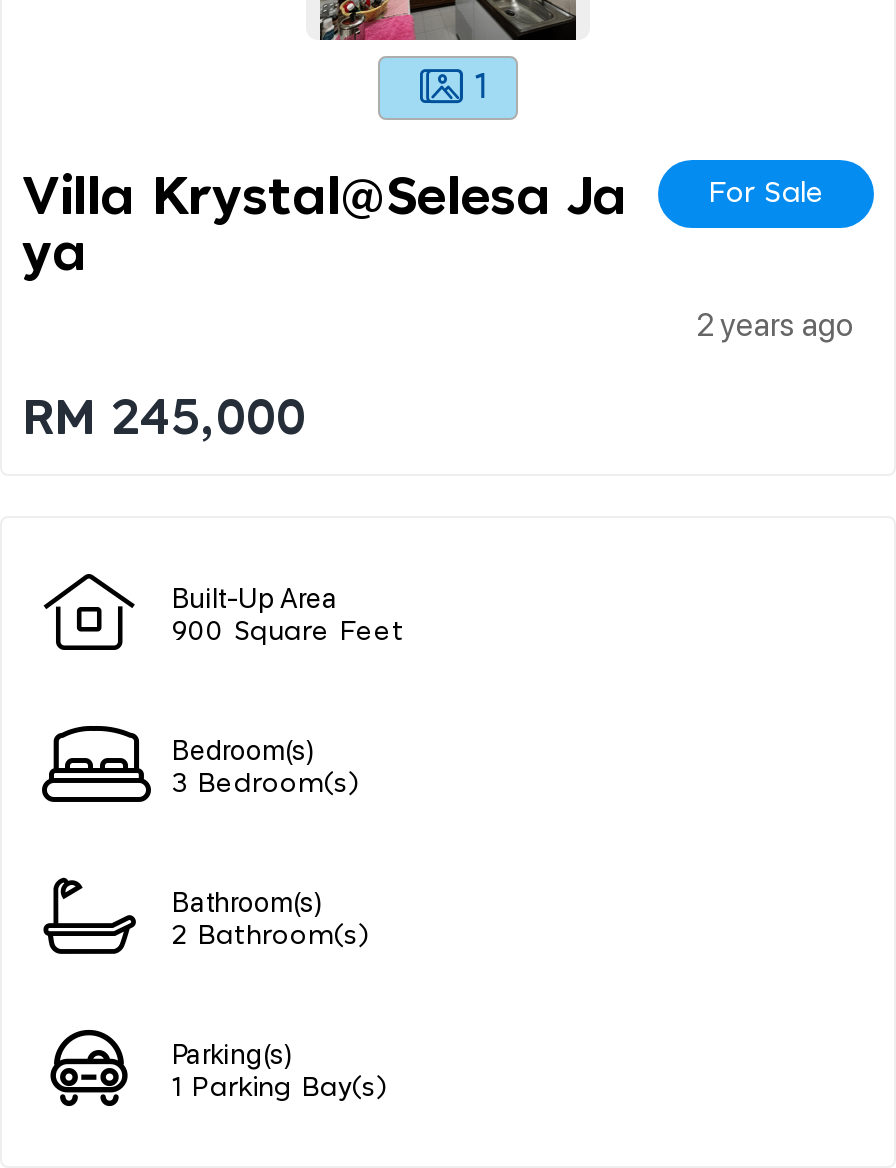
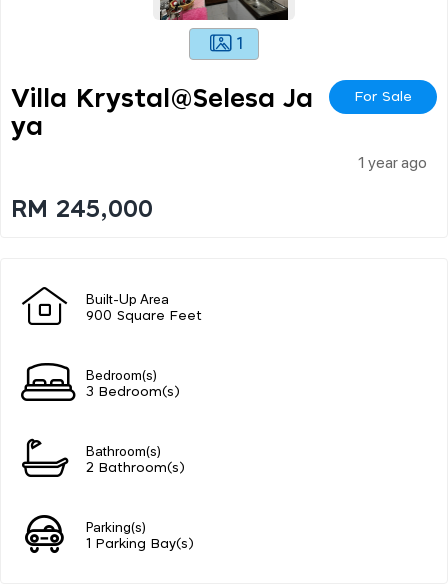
- 2 years ago
+ 1 year ago
